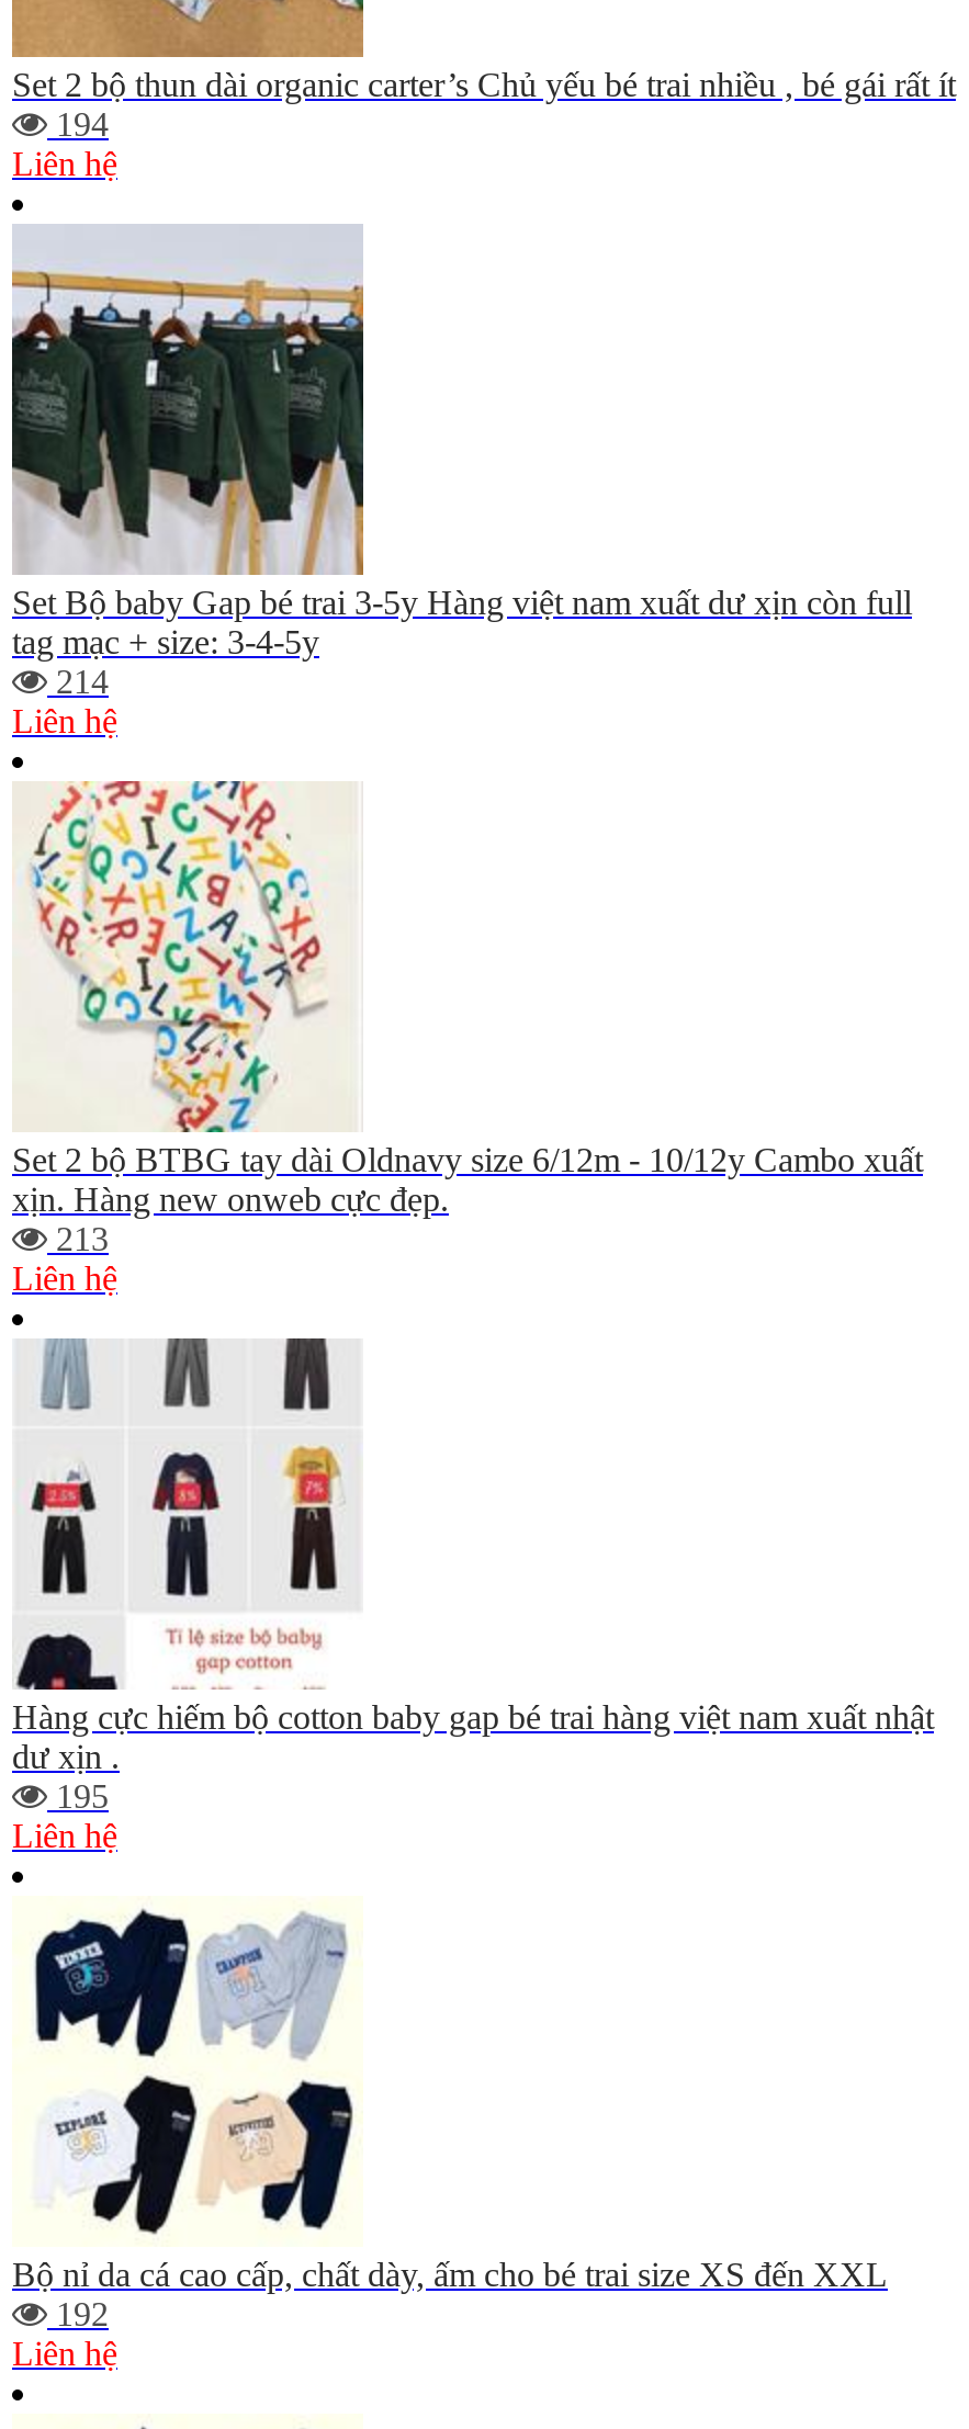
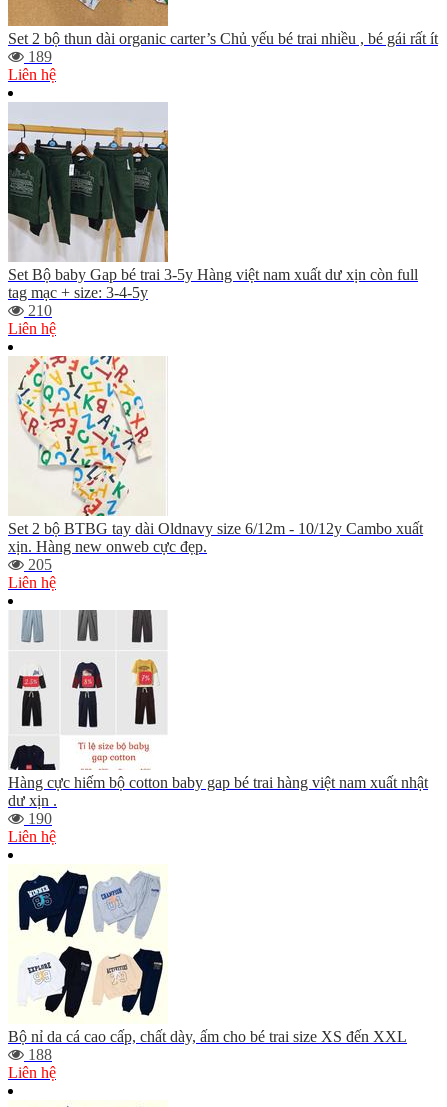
- 194
+ 189

- 214
+ 210

- 213
+ 205

- 195
+ 190

- 192
+ 188
